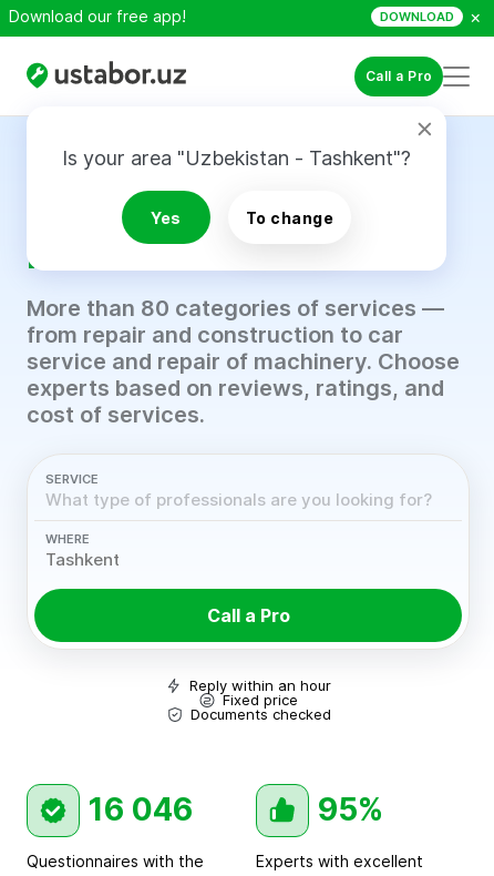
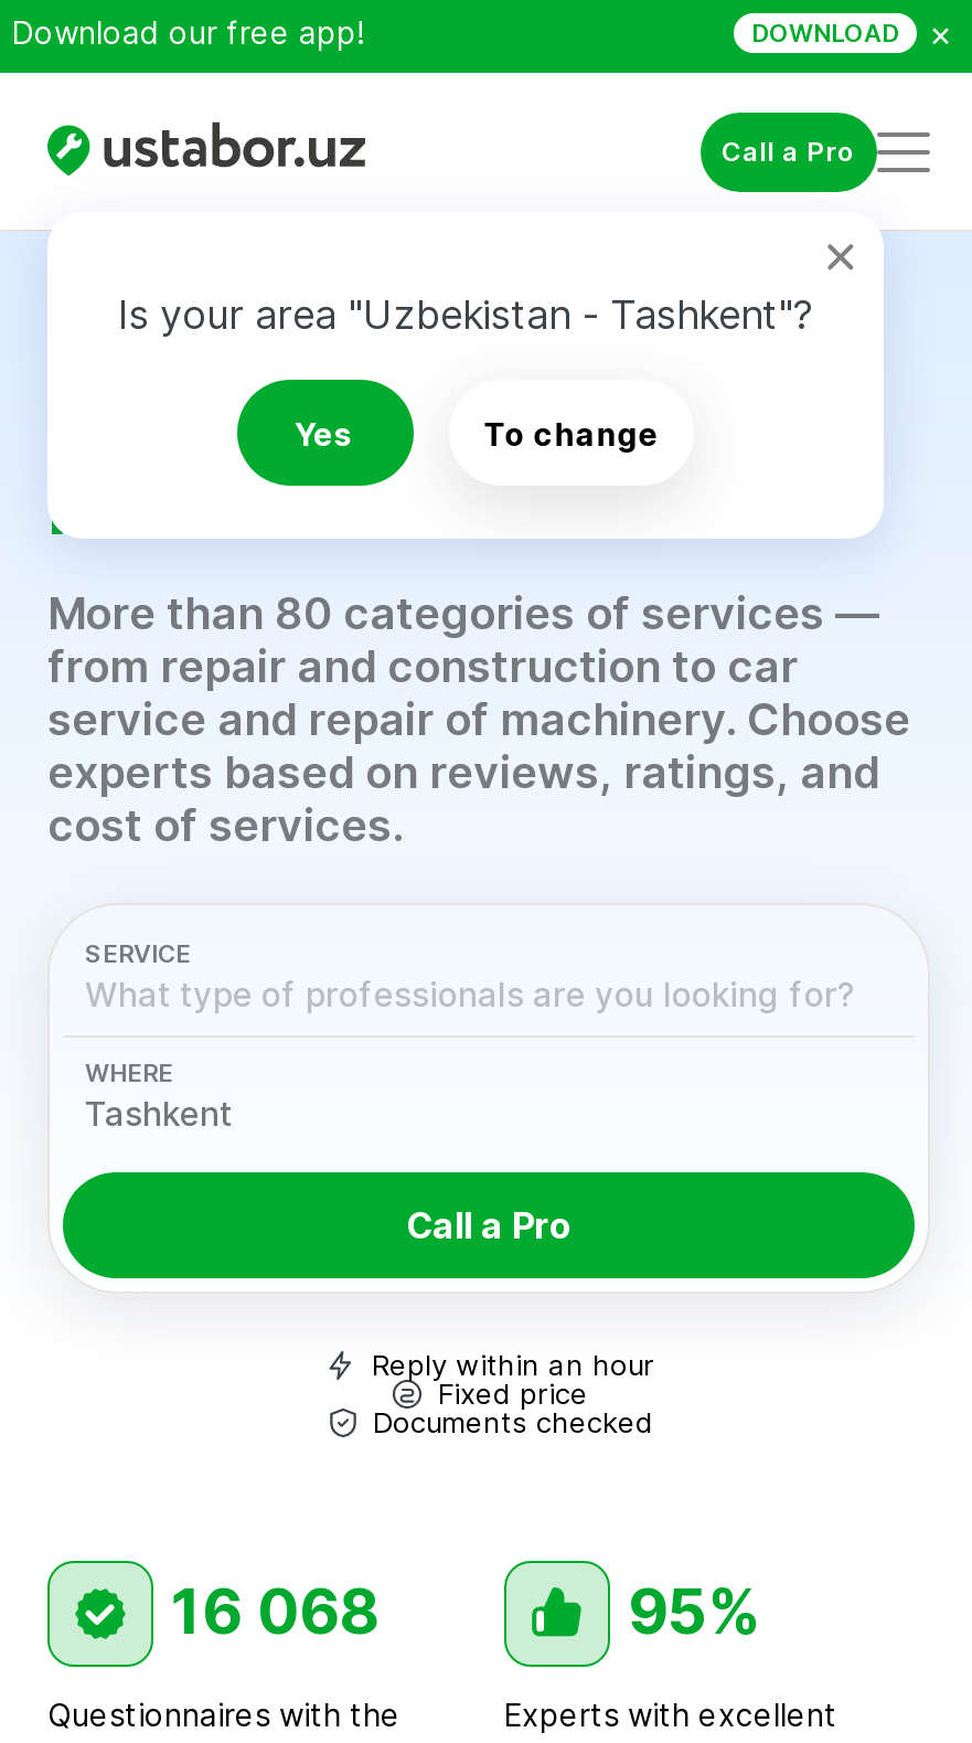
- 16 046
+ 16 068
